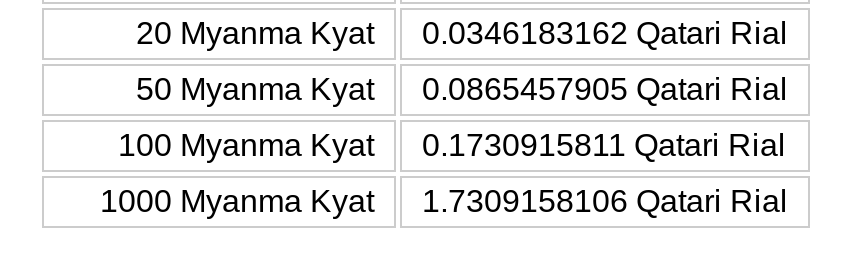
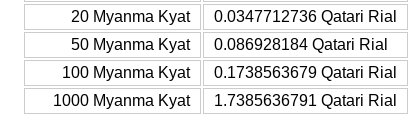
- 20 Myanma Kyat 0.0346183162 Qatari Rial
+ 20 Myanma Kyat 0.0347712736 Qatari Rial

- 50 Myanma Kyat 0.0865457905 Qatari Rial
+ 50 Myanma Kyat 0.086928184 Qatari Rial

- 100 Myanma Kyat 0.1730915811 Qatari Rial
+ 100 Myanma Kyat 0.1738563679 Qatari Rial

- 1000 Myanma Kyat 1.7309158106 Qatari Rial
+ 1000 Myanma Kyat 1.7385636791 Qatari Rial
